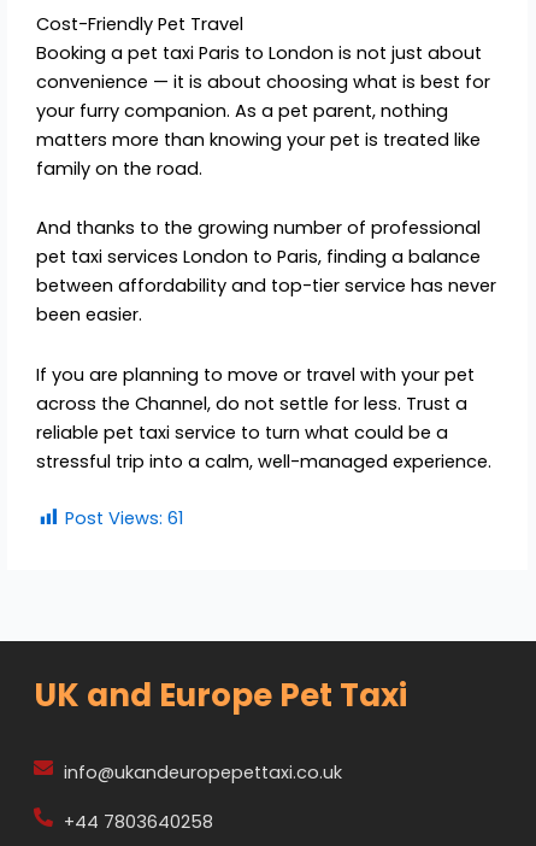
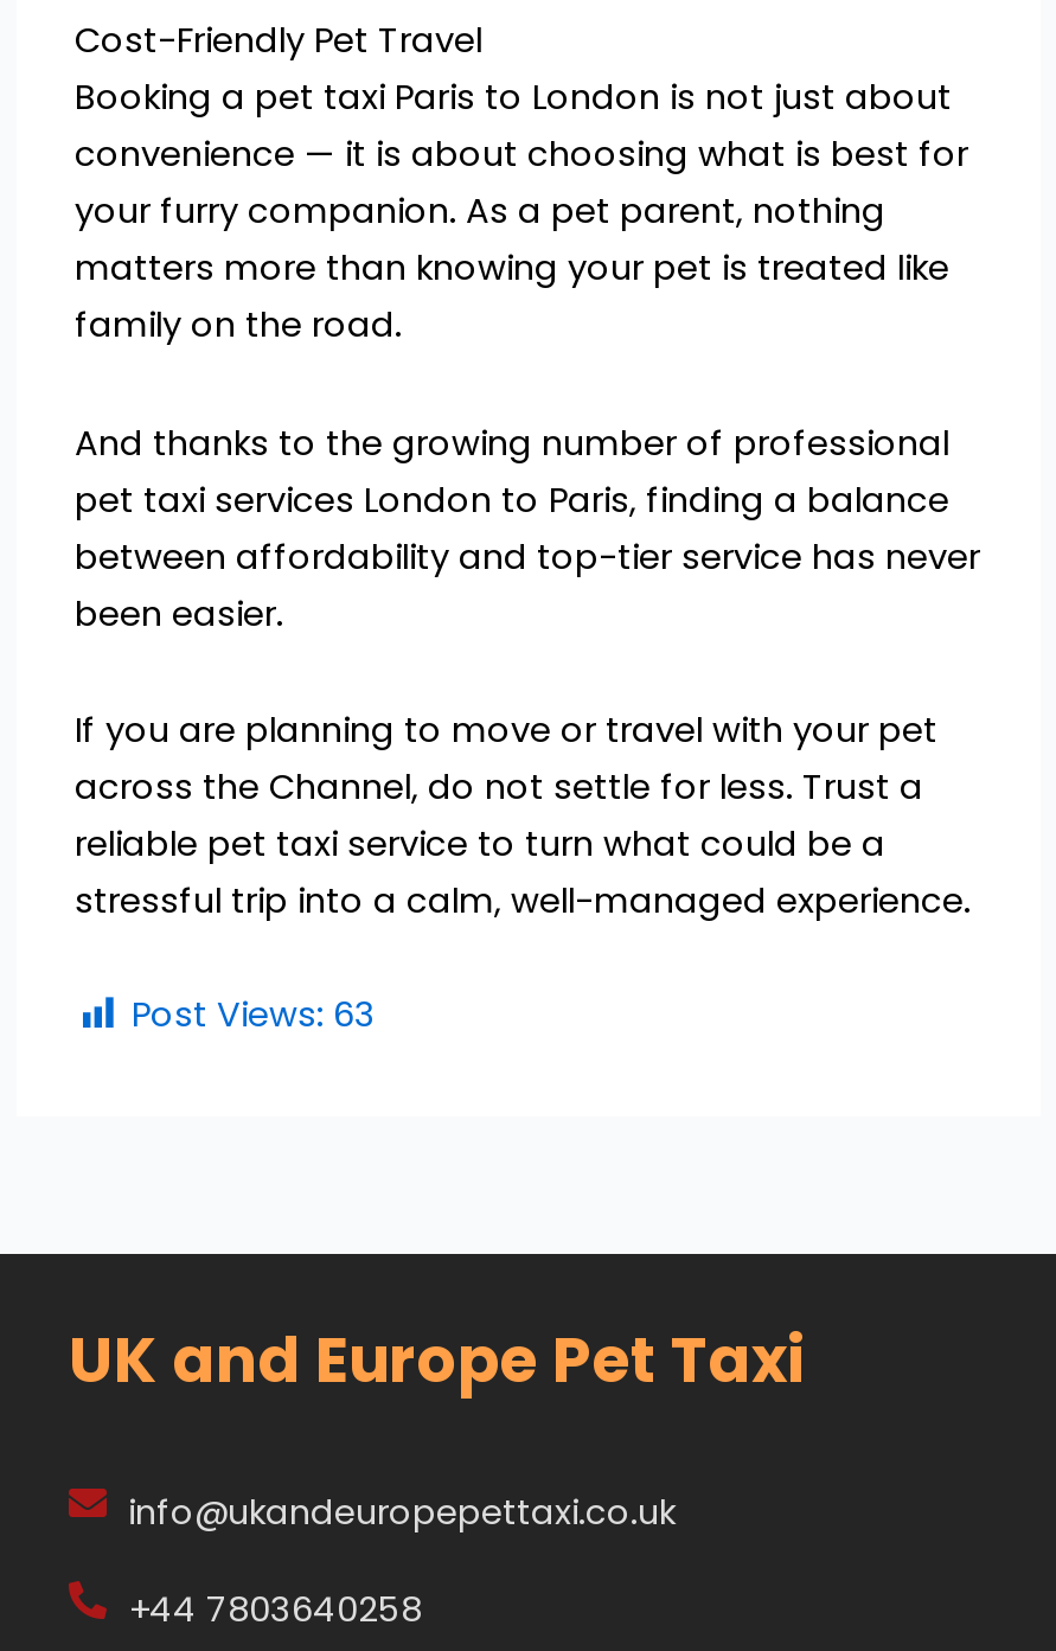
- Post Views: 61
+ Post Views: 63
